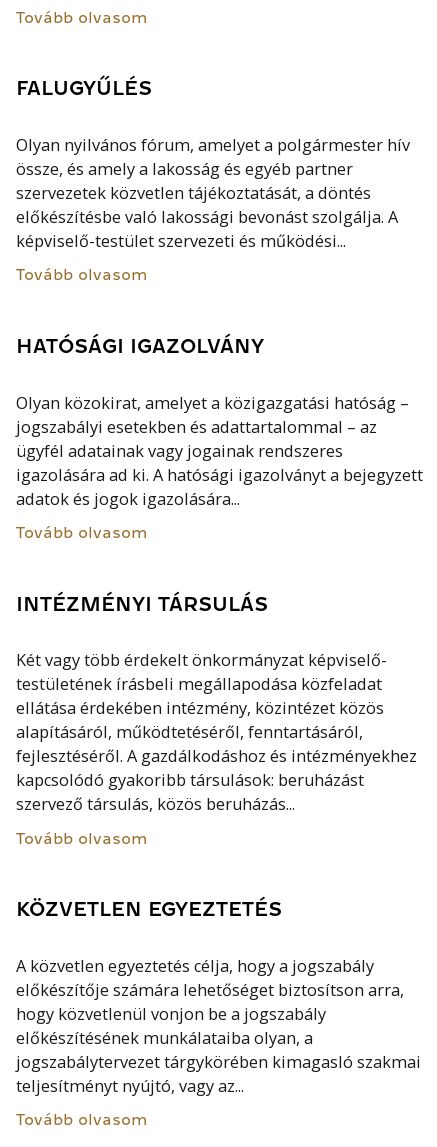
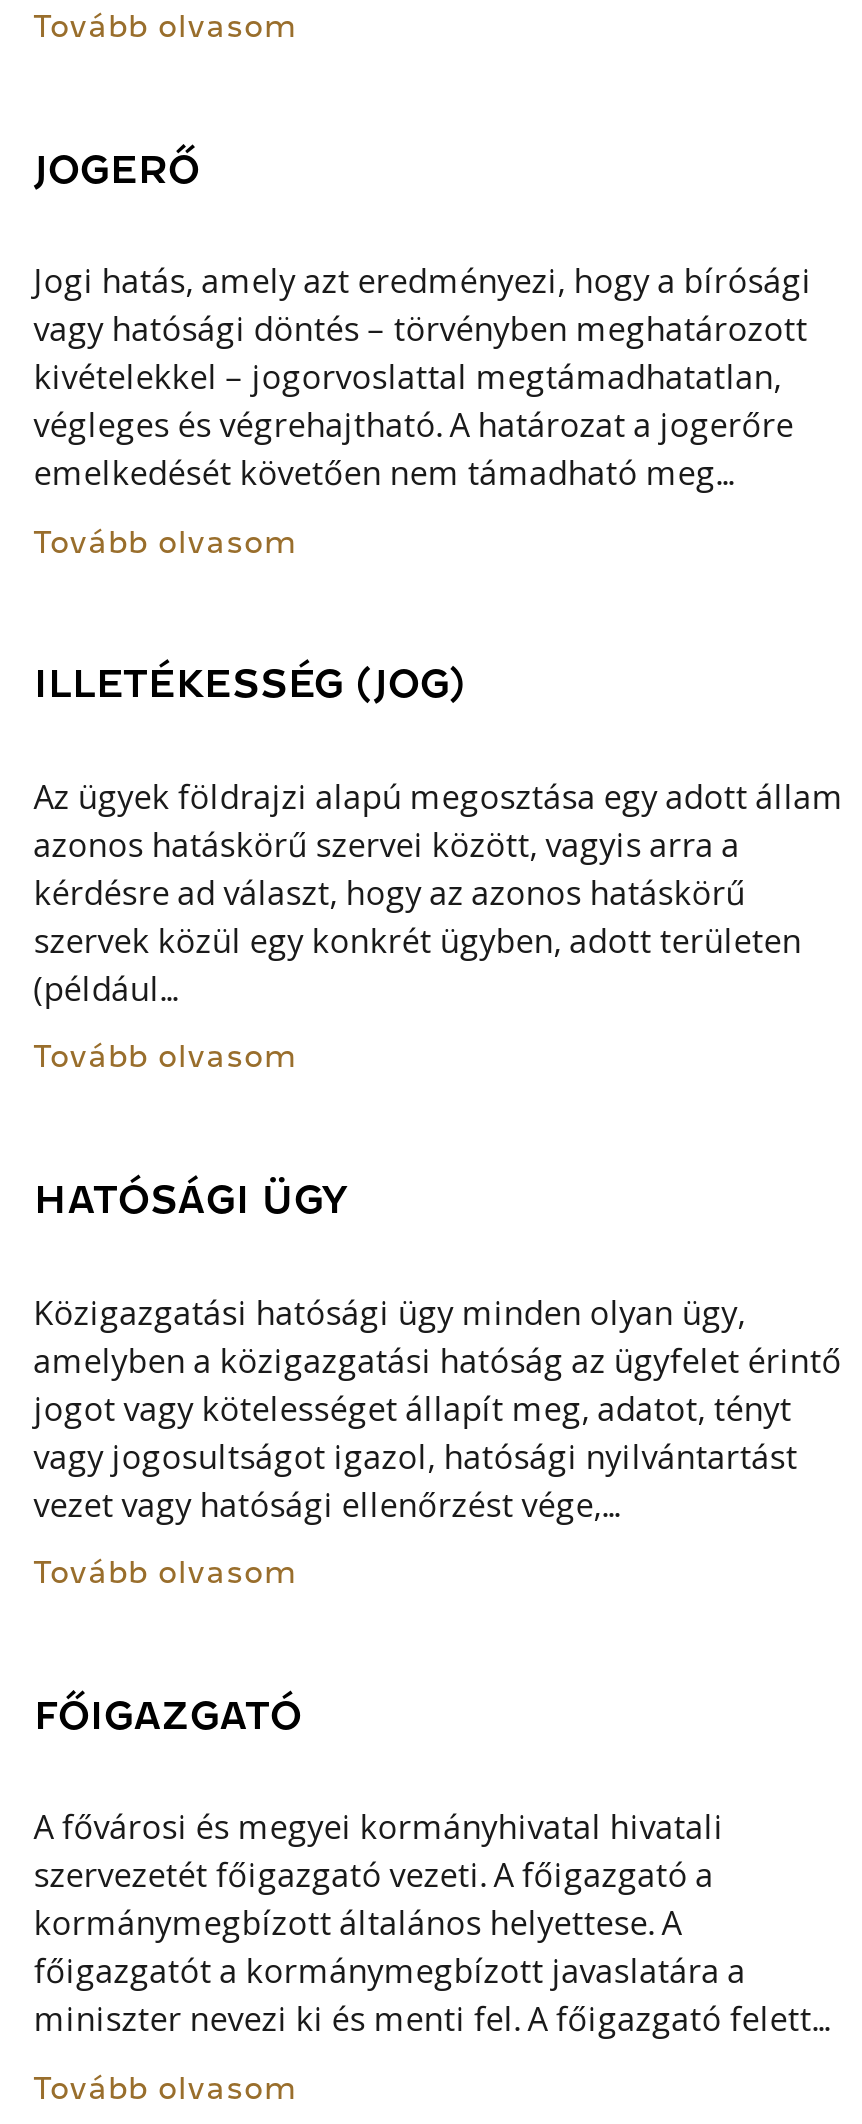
- FALUGYŰLÉS
+ JOGERŐ

- Olyan nyilvános fórum, amelyet a polgármester hív
- össze, és amely a lakosság és egyéb partner
- szervezetek közvetlen tájékoztatását, a döntés
- előkészítésbe való lakossági bevonást szolgálja. A
- képviselő-testület szervezeti és működési...
+ Jogi hatás, amely azt eredményezi, hogy a bírósági
+ vagy hatósági döntés – törvényben meghatározott
+ kivételekkel – jogorvoslattal megtámadhatatlan,
+ végleges és végrehajtható. A határozat a jogerőre
+ emelkedését követően nem támadható meg...

- HATÓSÁGI IGAZOLVÁNY
+ ILLETÉKESSÉG (JOG)

- Olyan közokirat, amelyet a közigazgatási hatóság –
- jogszabályi esetekben és adattartalommal – az
- ügyfél adatainak vagy jogainak rendszeres
- igazolására ad ki. A hatósági igazolványt a bejegyzett
- adatok és jogok igazolására...
+ Az ügyek földrajzi alapú megosztása egy adott állam
+ azonos hatáskörű szervei között, vagyis arra a
+ kérdésre ad választ, hogy az azonos hatáskörű
+ szervek közül egy konkrét ügyben, adott területen
+ (például...

- INTÉZMÉNYI TÁRSULÁS
+ HATÓSÁGI ÜGY

- Két vagy több érdekelt önkormányzat képviselő-
- testületének írásbeli megállapodása közfeladat
- ellátása érdekében intézmény, közintézet közös
- alapításáról, működtetéséről, fenntartásáról,
- fejlesztéséről. A gazdálkodáshoz és intézményekhez
- kapcsolódó gyakoribb társulások: beruházást
- szervező társulás, közös beruházás...
+ Közigazgatási hatósági ügy minden olyan ügy,
+ amelyben a közigazgatási hatóság az ügyfelet érintő
+ jogot vagy kötelességet állapít meg, adatot, tényt
+ vagy jogosultságot igazol, hatósági nyilvántartást
+ vezet vagy hatósági ellenőrzést vége,...

- KÖZVETLEN EGYEZTETÉS
+ FŐIGAZGATÓ

- A közvetlen egyeztetés célja, hogy a jogszabály
- előkészítője számára lehetőséget biztosítson arra,
- hogy közvetlenül vonjon be a jogszabály
- előkészítésének munkálataiba olyan, a
- jogszabálytervezet tárgykörében kimagasló szakmai
- teljesítményt nyújtó, vagy az...
+ A fővárosi és megyei kormányhivatal hivatali
+ szervezetét főigazgató vezeti. A főigazgató a
+ kormánymegbízott általános helyettese. A
+ főigazgatót a kormánymegbízott javaslatára a
+ miniszter nevezi ki és menti fel. A főigazgató felett...
